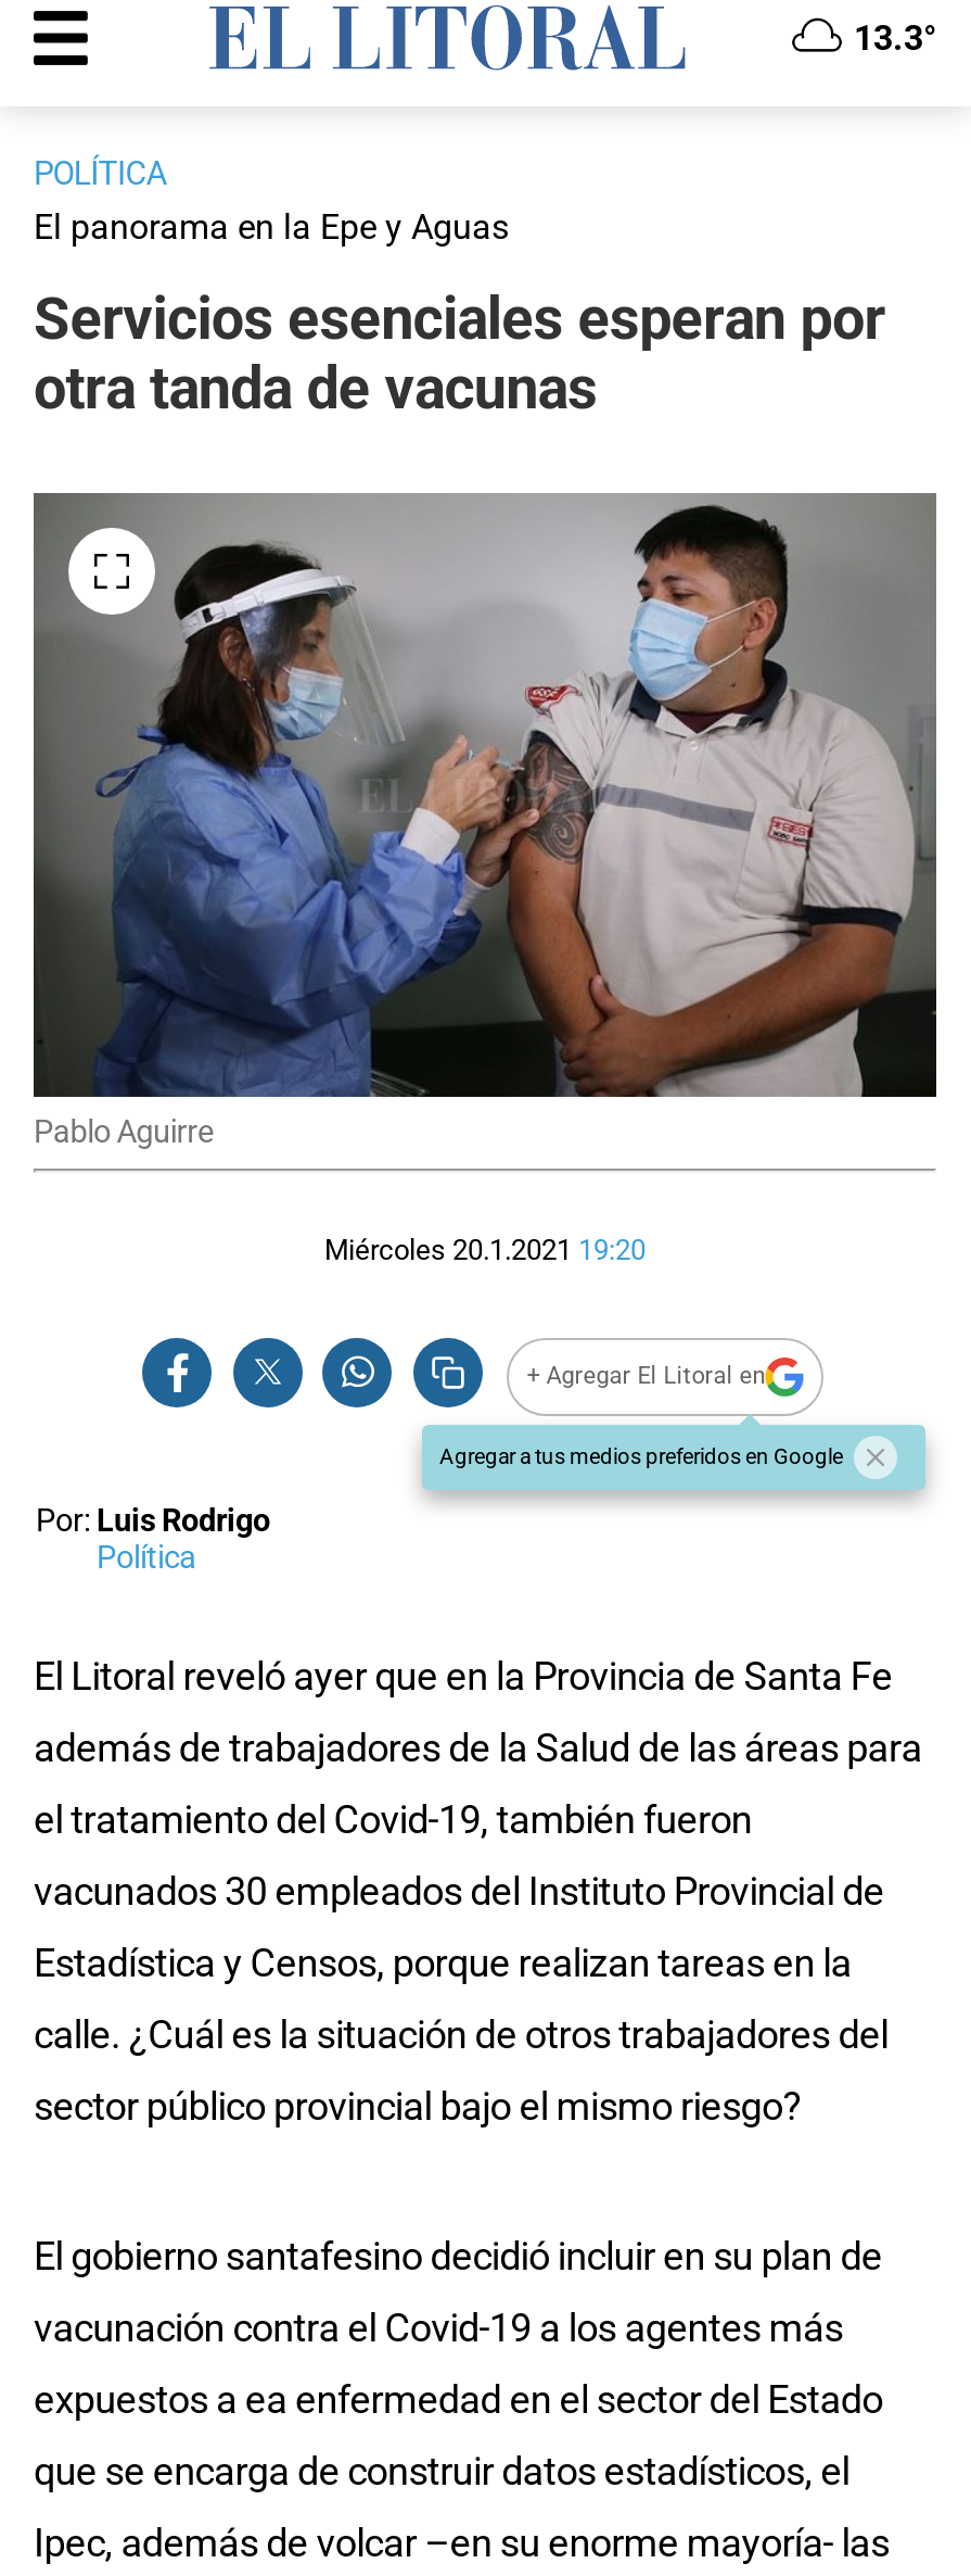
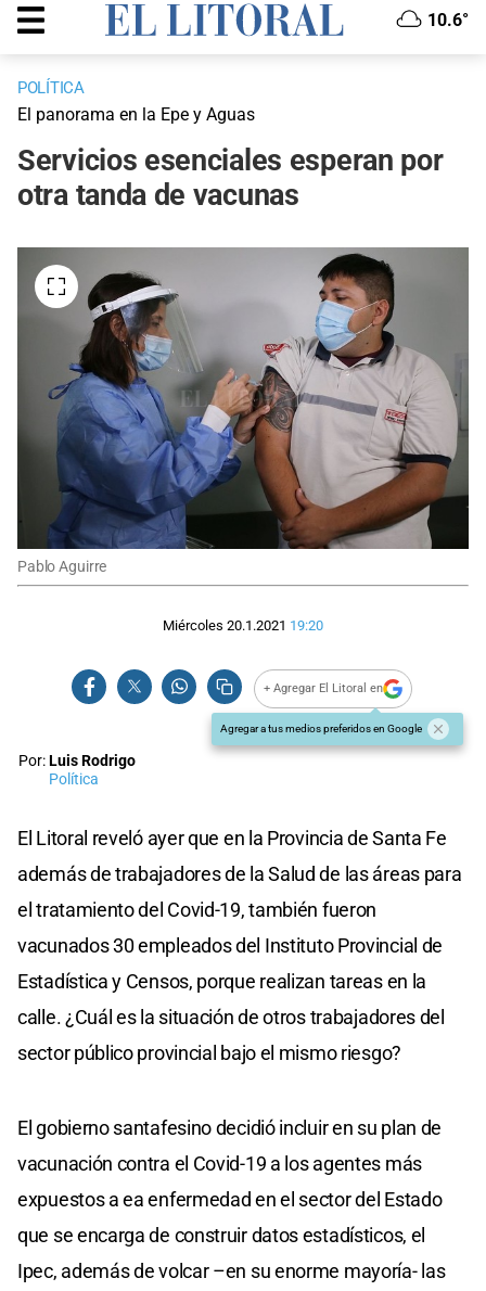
- 13.3°
+ 10.6°
